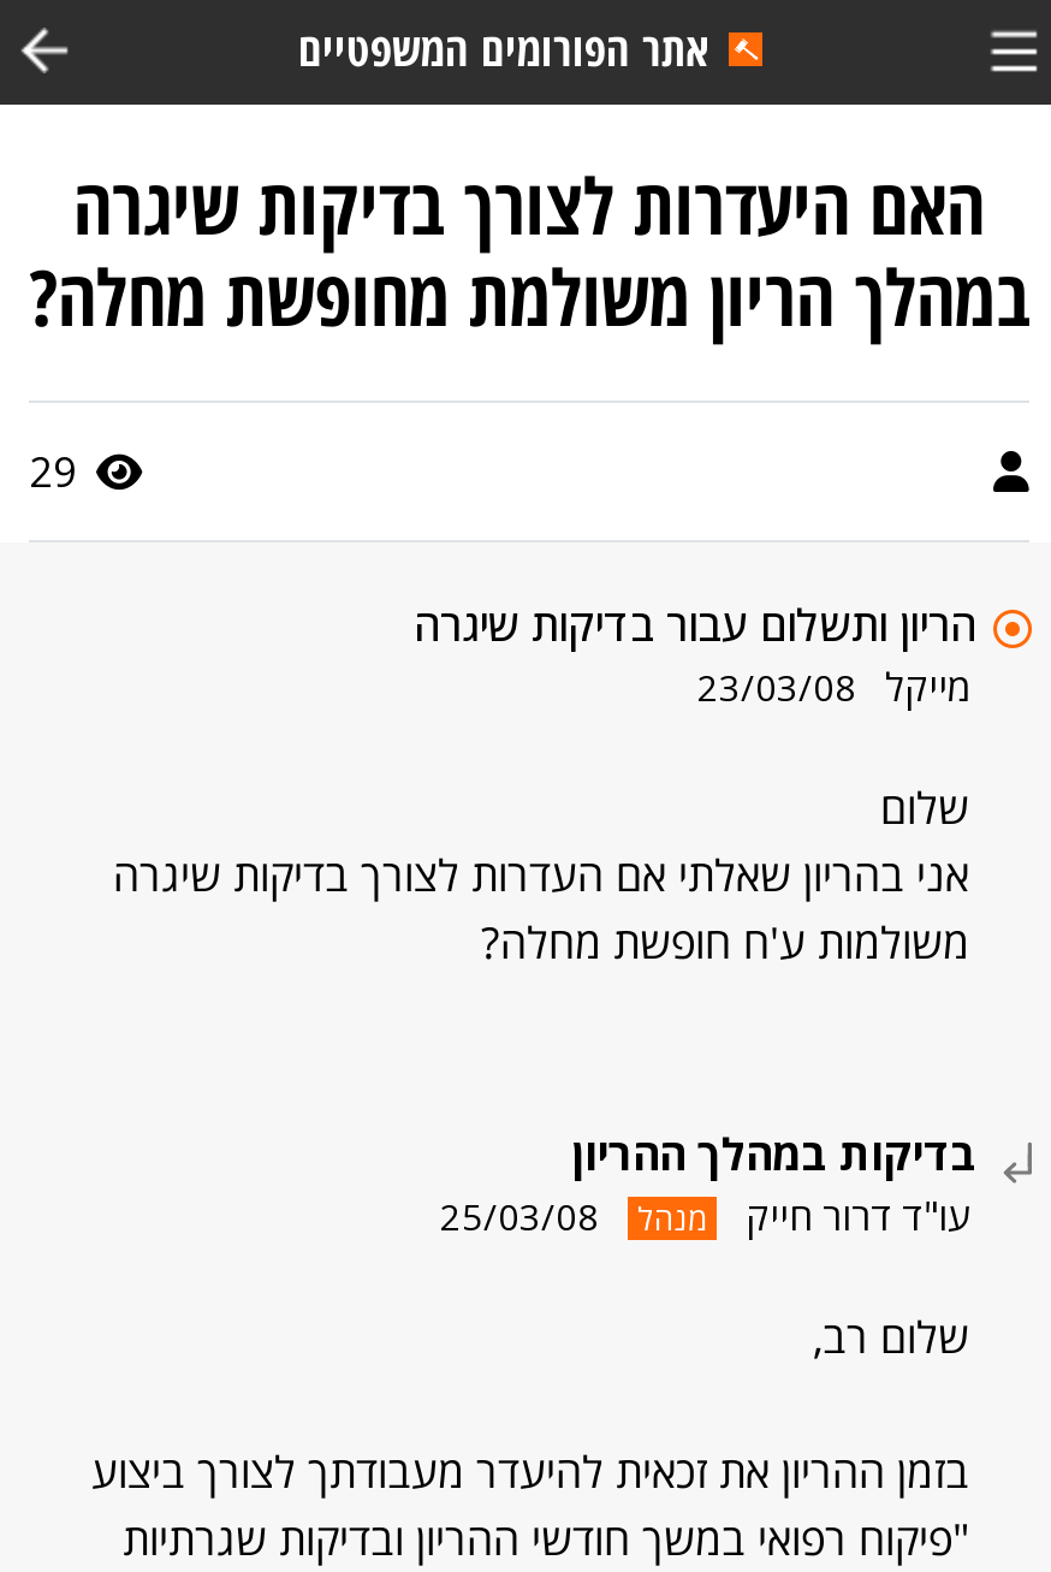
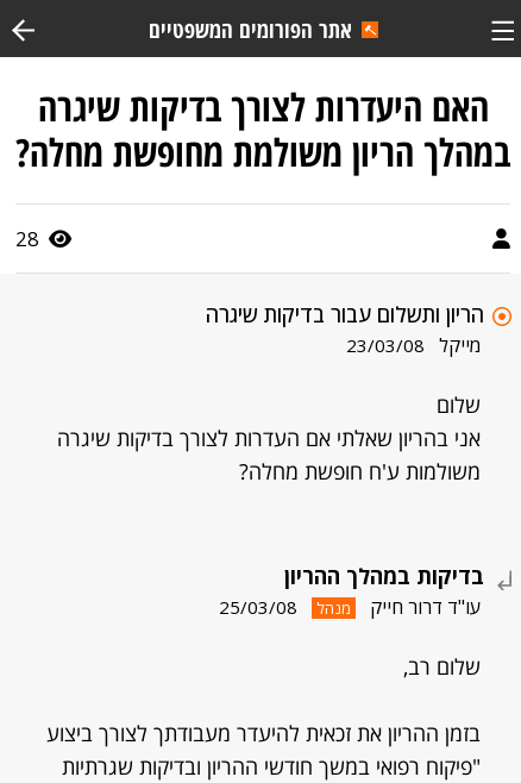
- 29
+ 28
